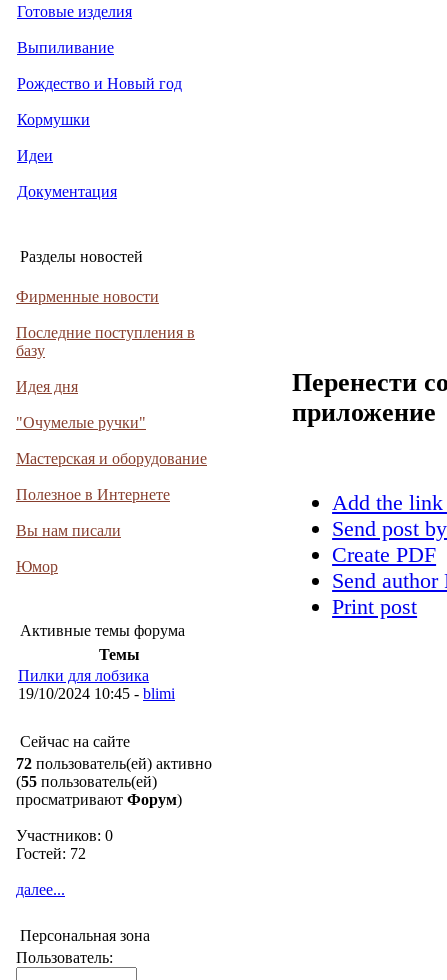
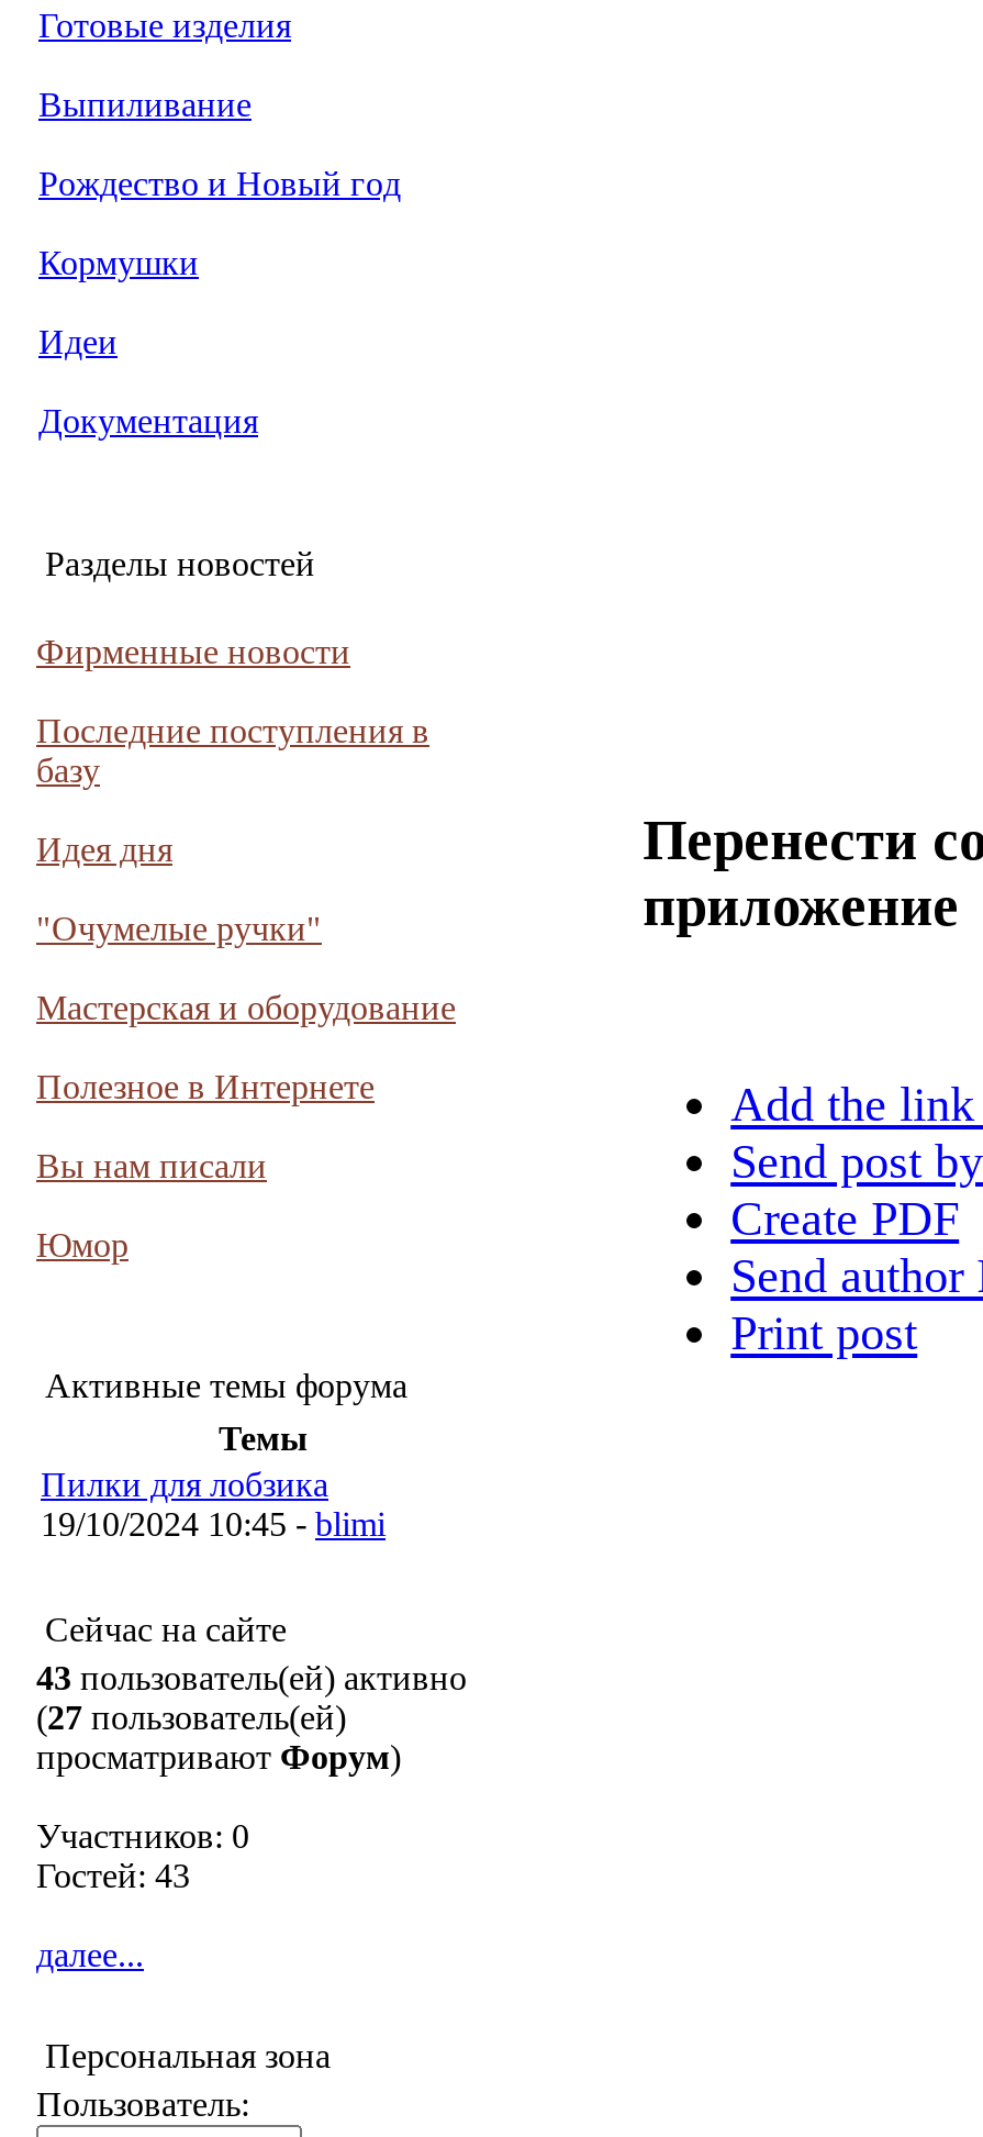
- 72 пользователь(ей) активно
+ 43 пользователь(ей) активно

- (55 пользователь(ей)
+ (27 пользователь(ей)

- Гостей: 72
+ Гостей: 43
